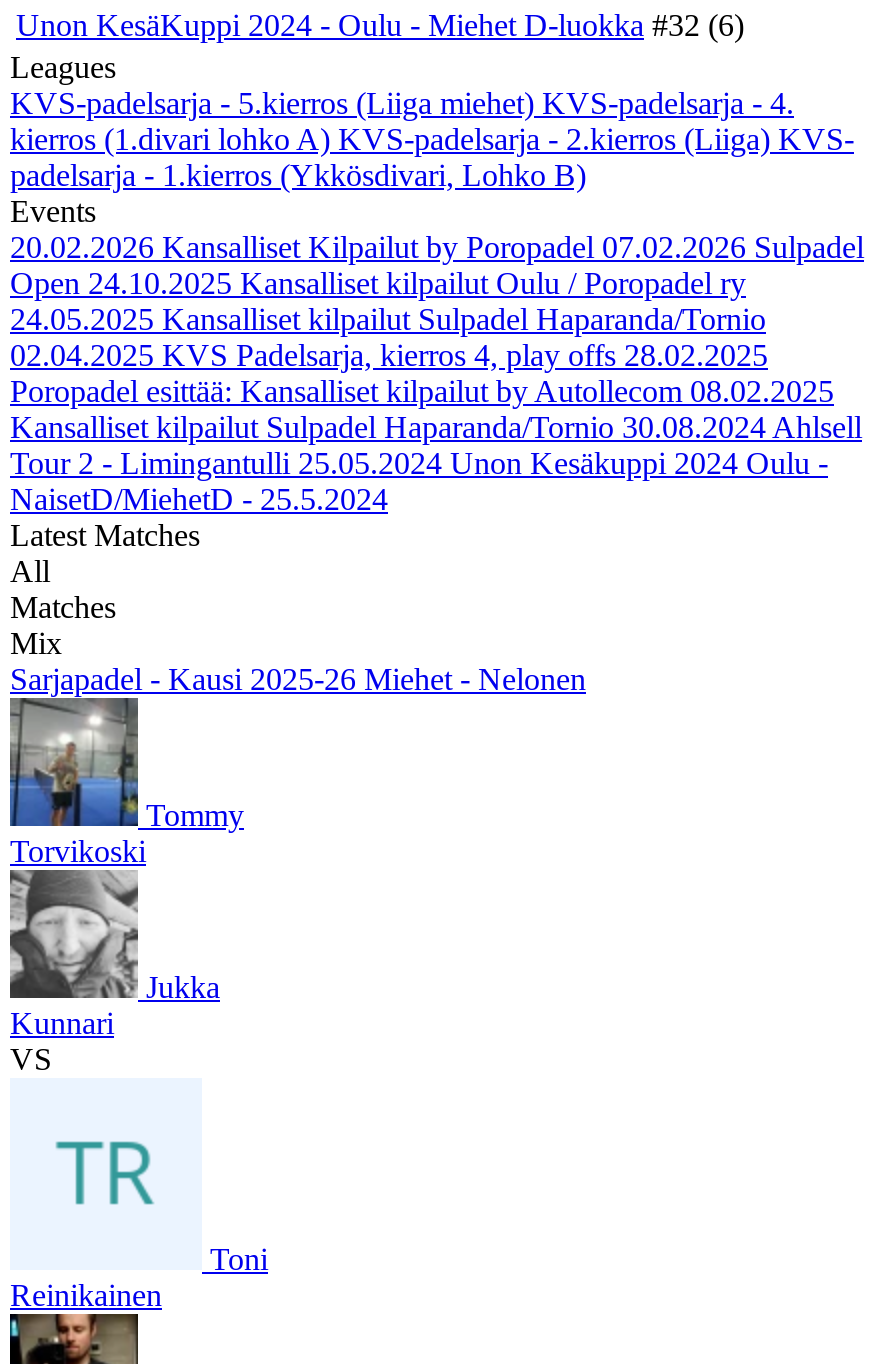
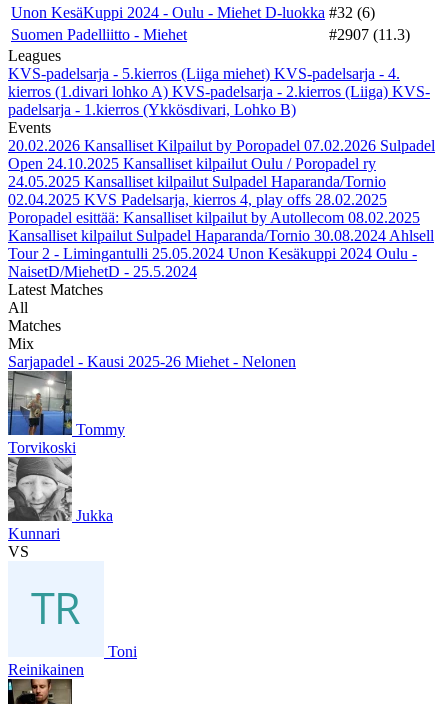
+ Suomen Padelliitto - Miehet
+ #2907 (11.3)
